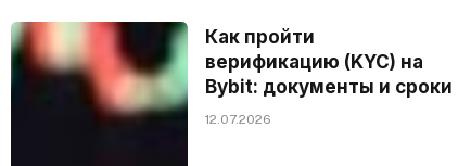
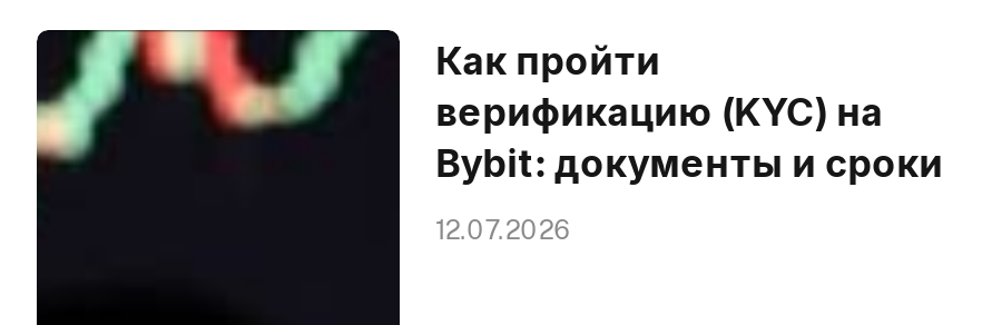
- [image]
+ [image]
